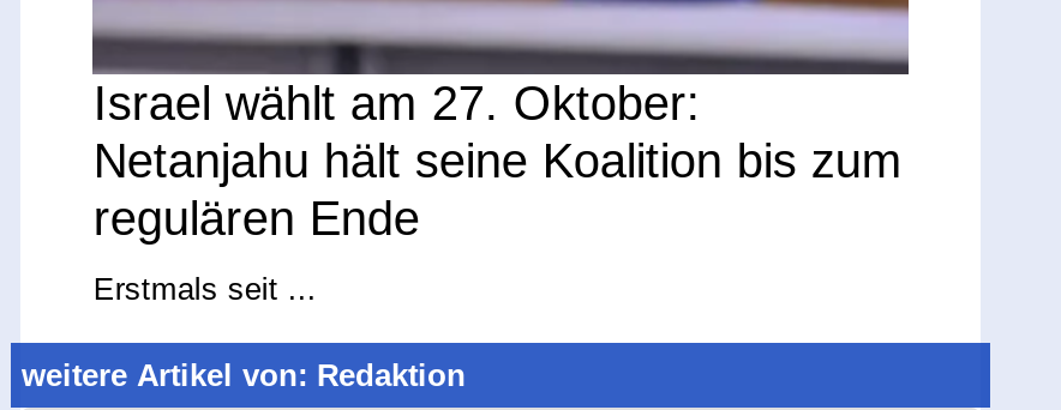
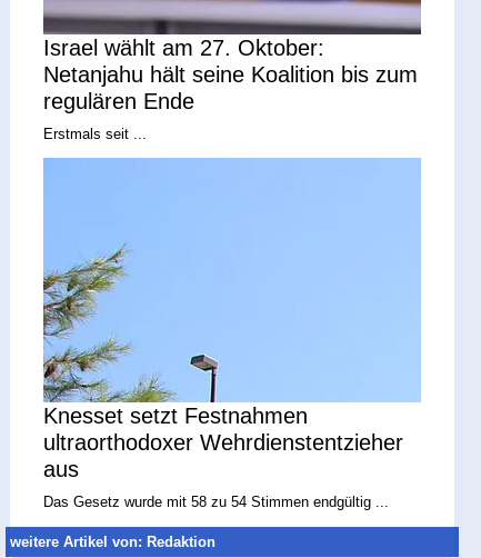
+ [image]
+ Knesset setzt Festnahmen
+ ultraorthodoxer Wehrdienstentzieher
+ aus
+ Das Gesetz wurde mit 58 zu 54 Stimmen endgültig ...
